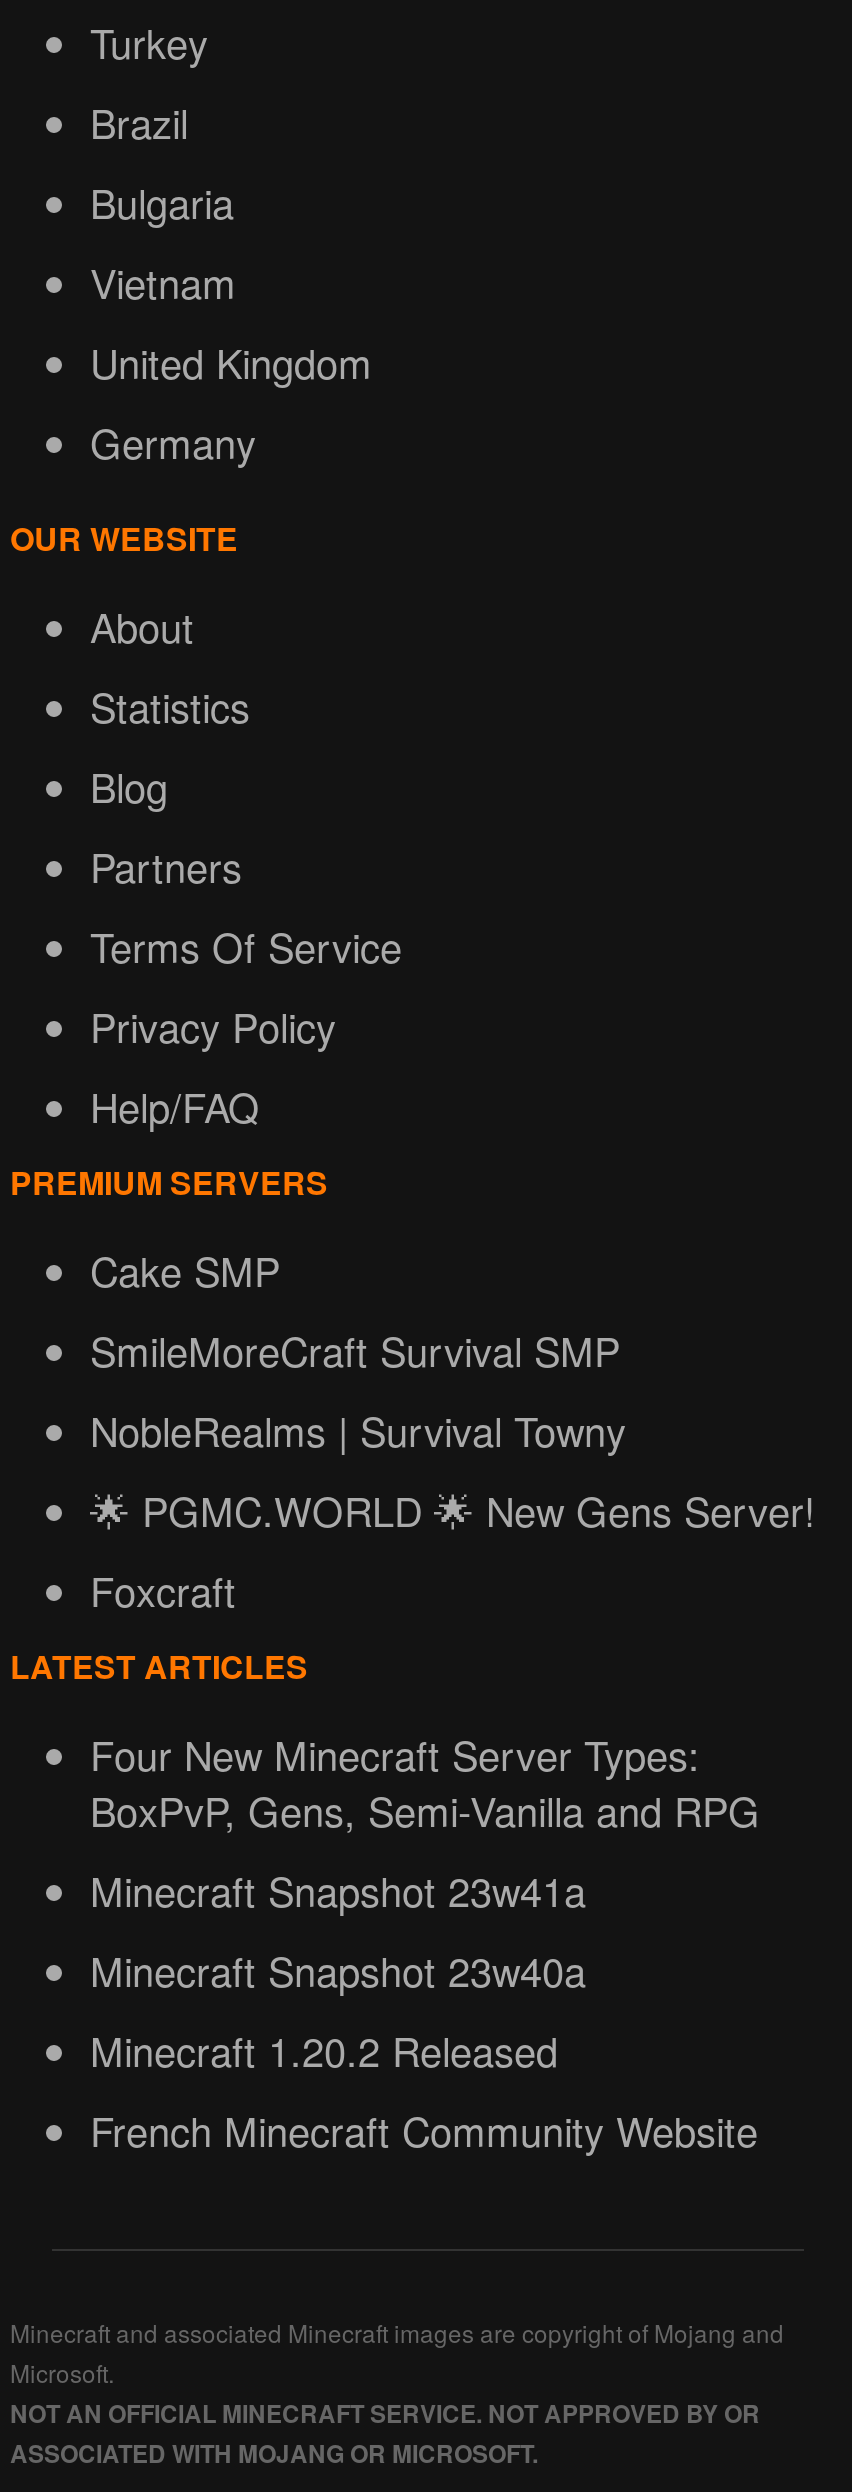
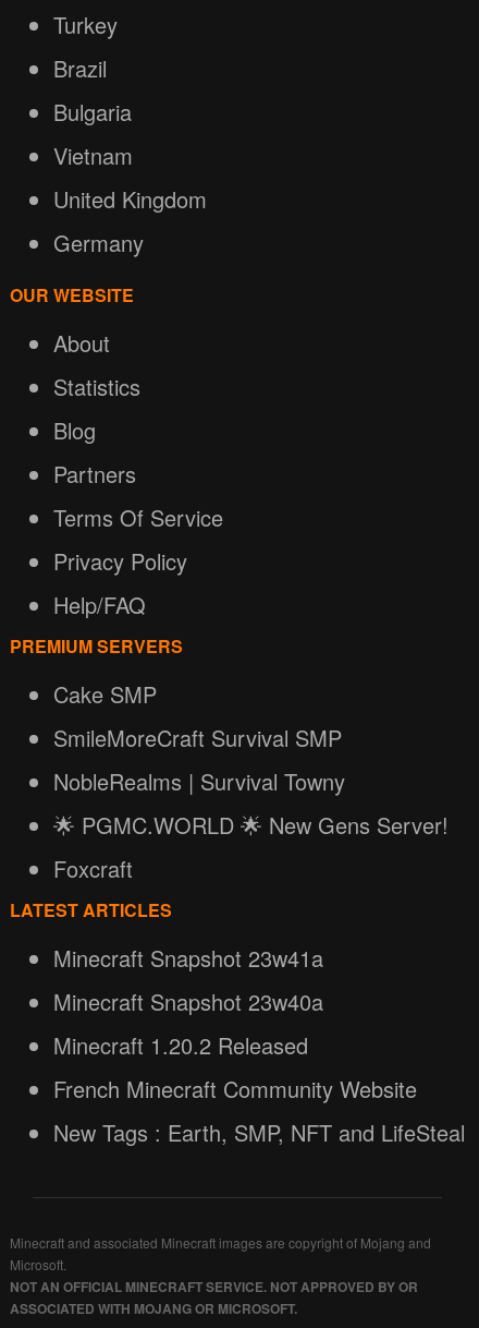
- Four New Minecraft Server Types:
- BoxPvP, Gens, Semi-Vanilla and RPG

moved up: Minecraft Snapshot 23w41a | Minecraft Snapshot 23w40a | Minecraft 1.20.2 Released | French Minecraft Community Website

+ New Tags : Earth, SMP, NFT and LifeSteal
